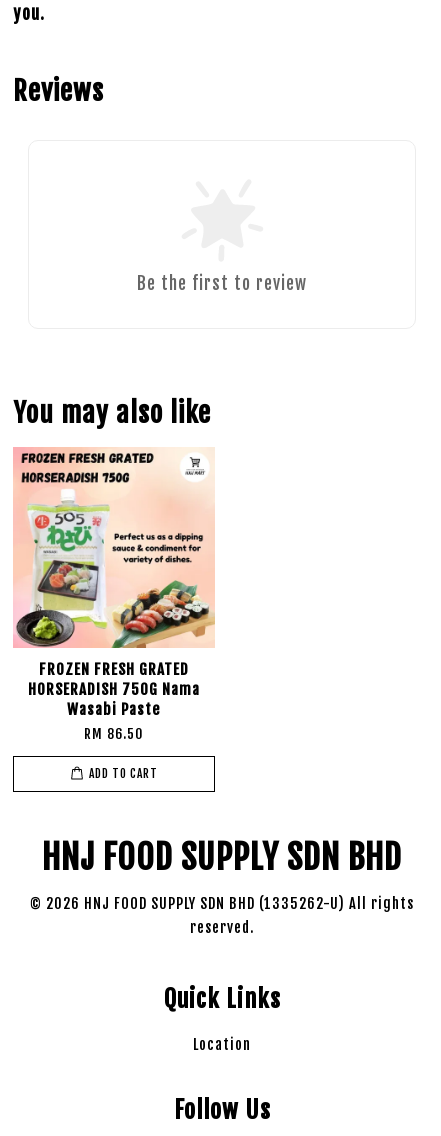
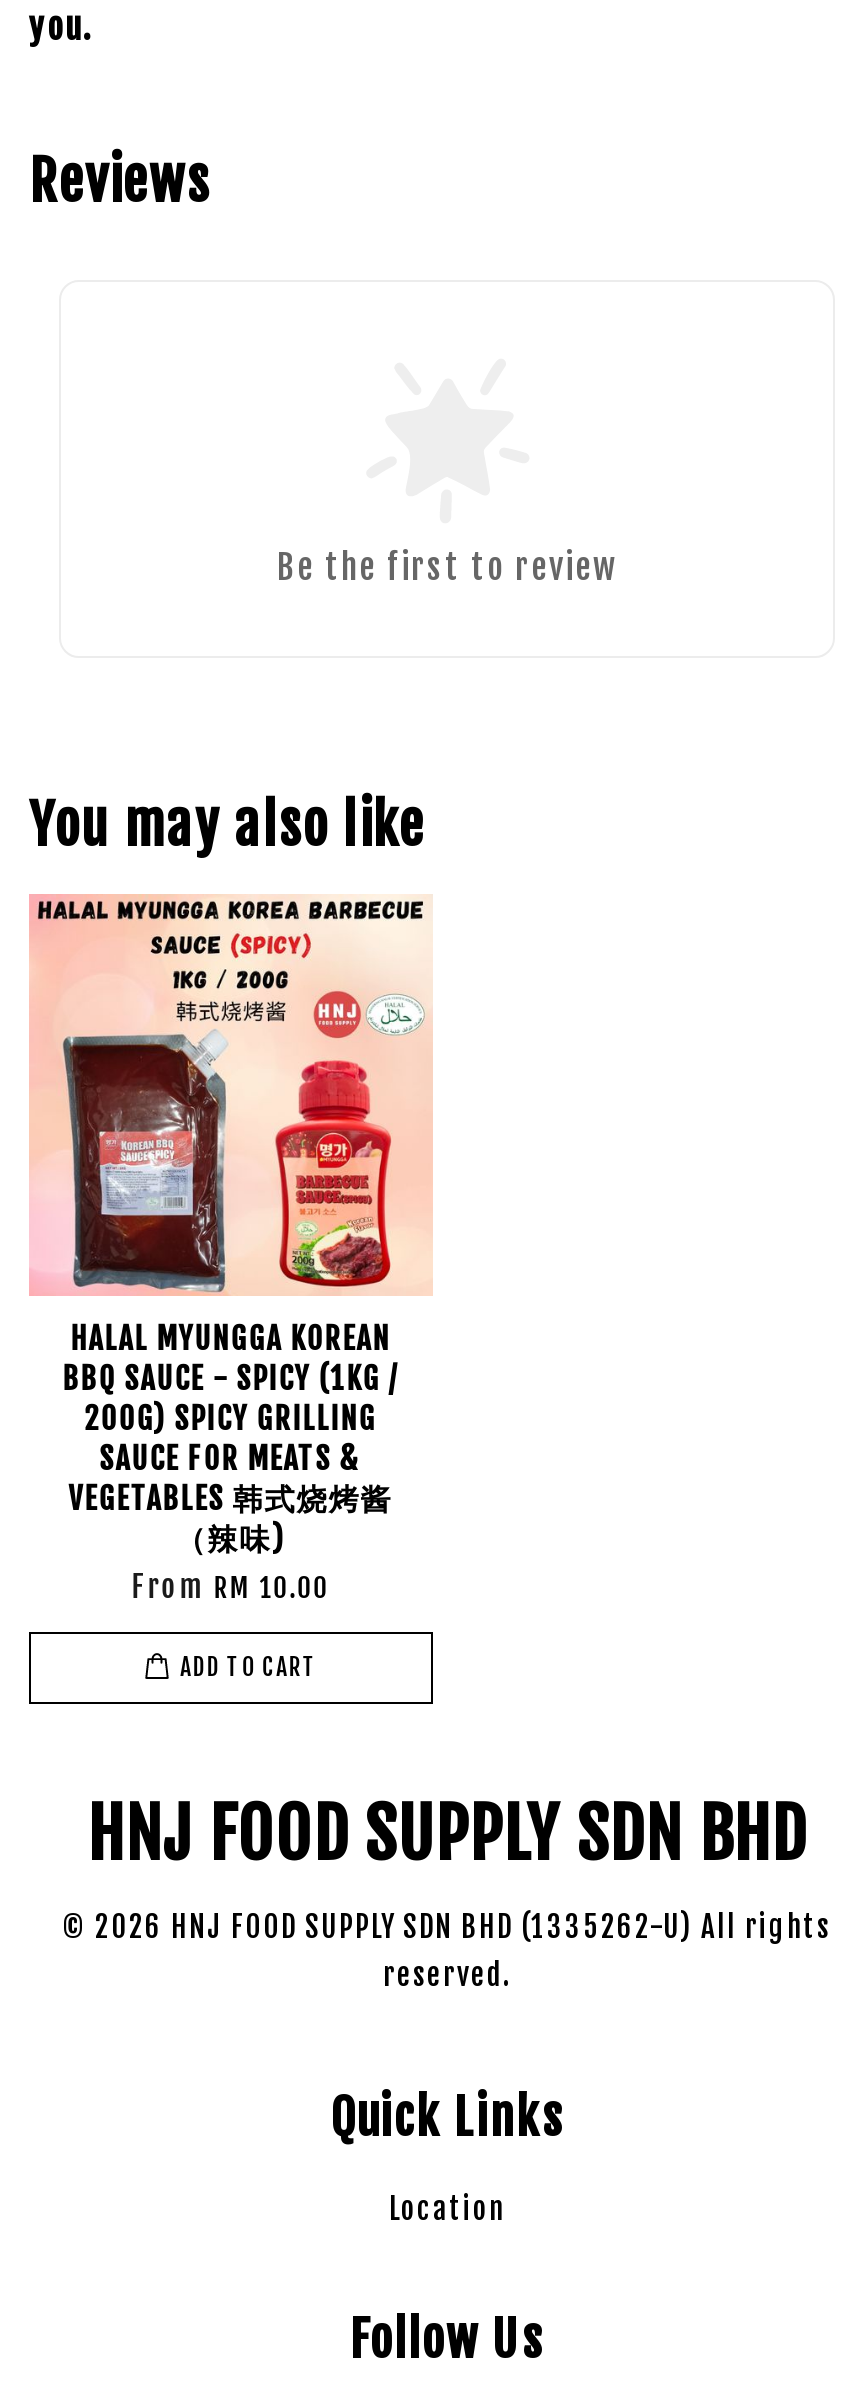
- [image]
+ [image]

- FROZEN FRESH GRATED
- HORSERADISH 750G Nama
- Wasabi Paste
- RM 86.50
+ HALAL MYUNGGA KOREAN
+ BBQ SAUCE - SPICY (1KG /
+ 200G) SPICY GRILLING
+ SAUCE FOR MEATS &
+ VEGETABLES 韩式烧烤酱
+ （辣味)
+ From RM 10.00
